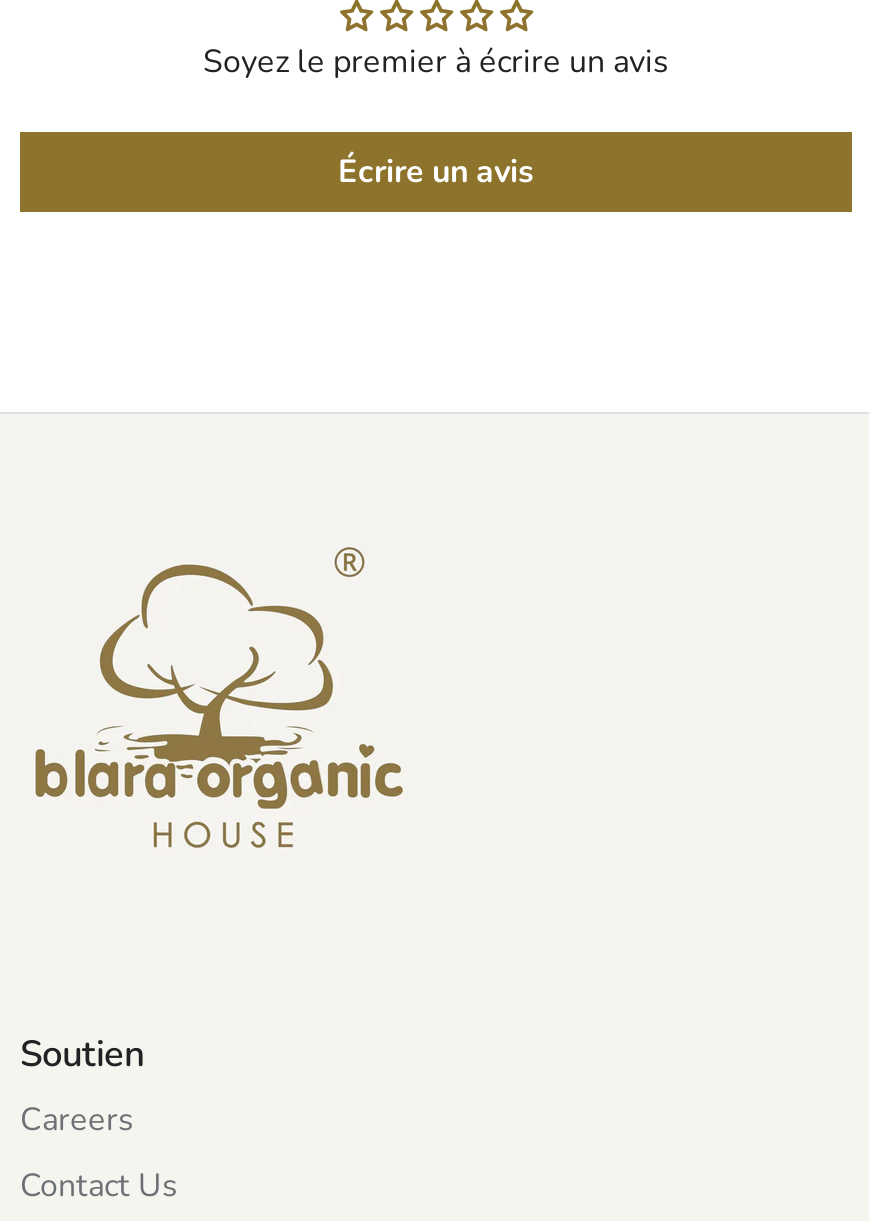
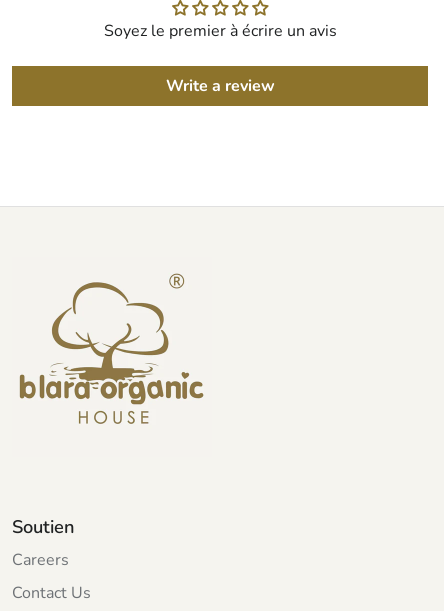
- Écrire un avis
+ Write a review
